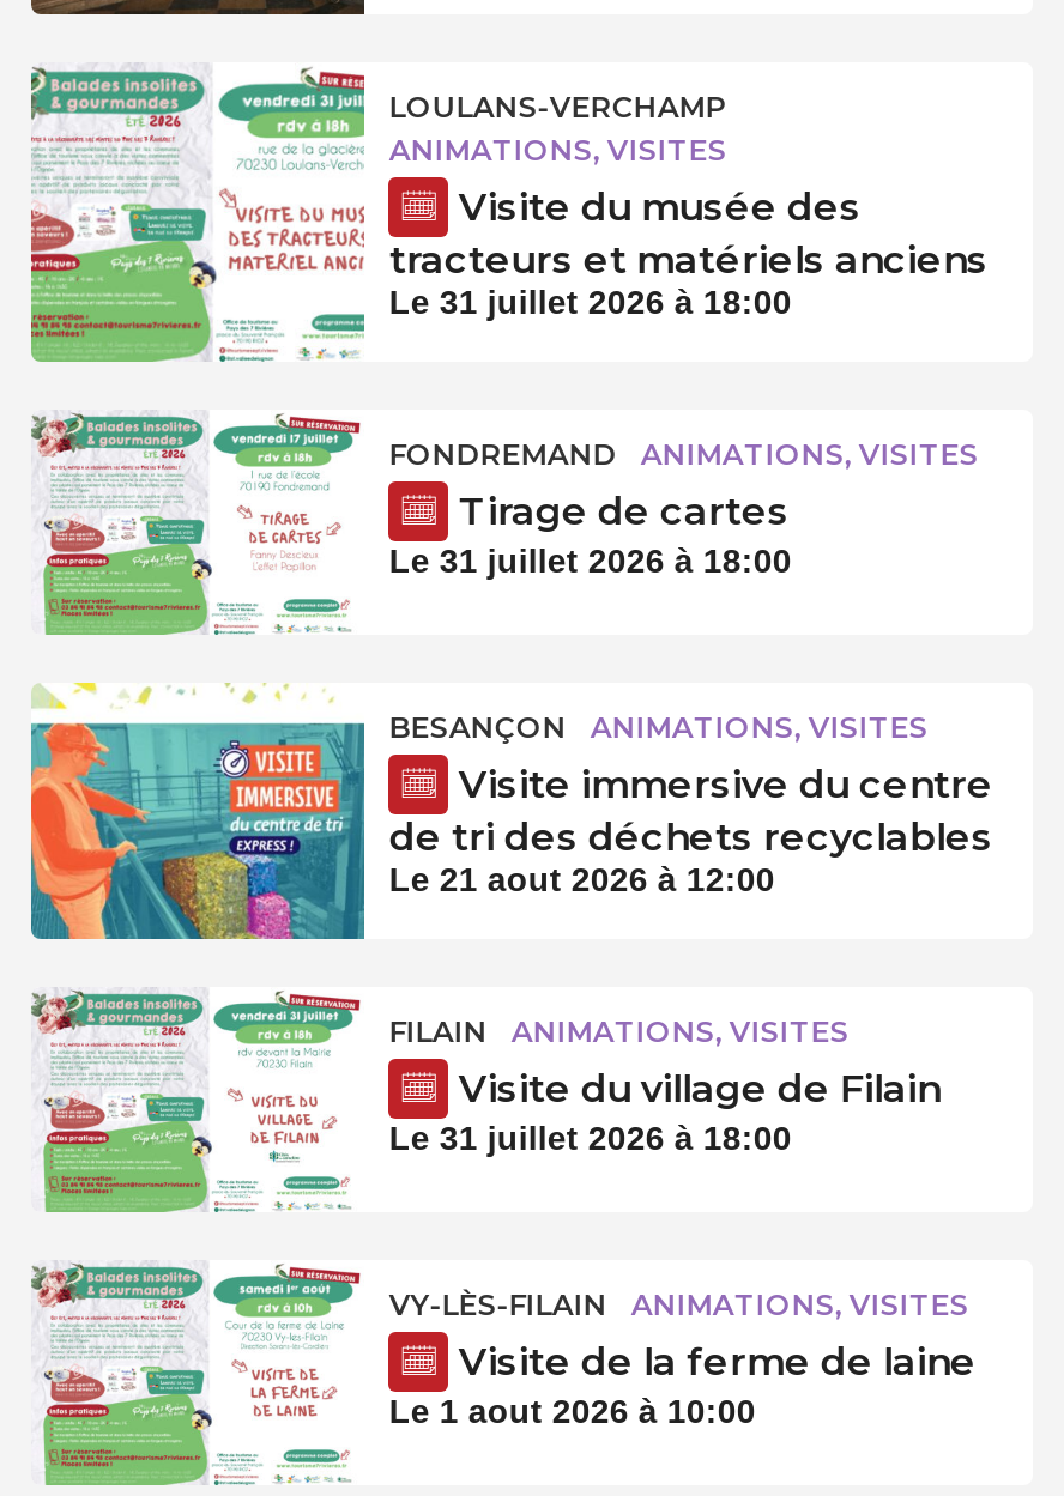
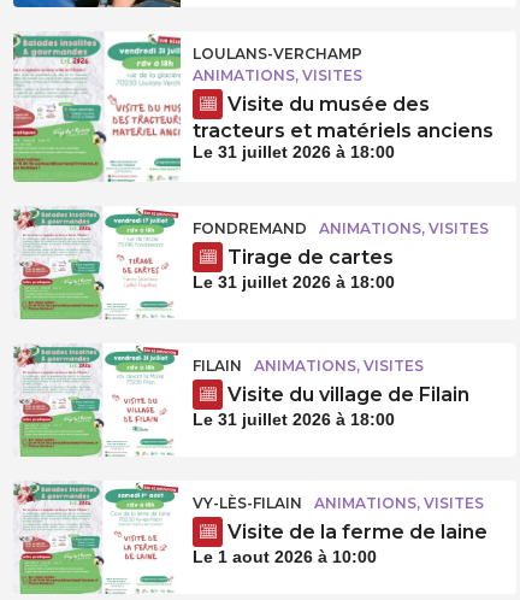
- [image]
- BESANÇON
- ANIMATIONS, VISITES
- Visite immersive du centre
- de tri des déchets recyclables
- Le 21 aout 2026 à 12:00
